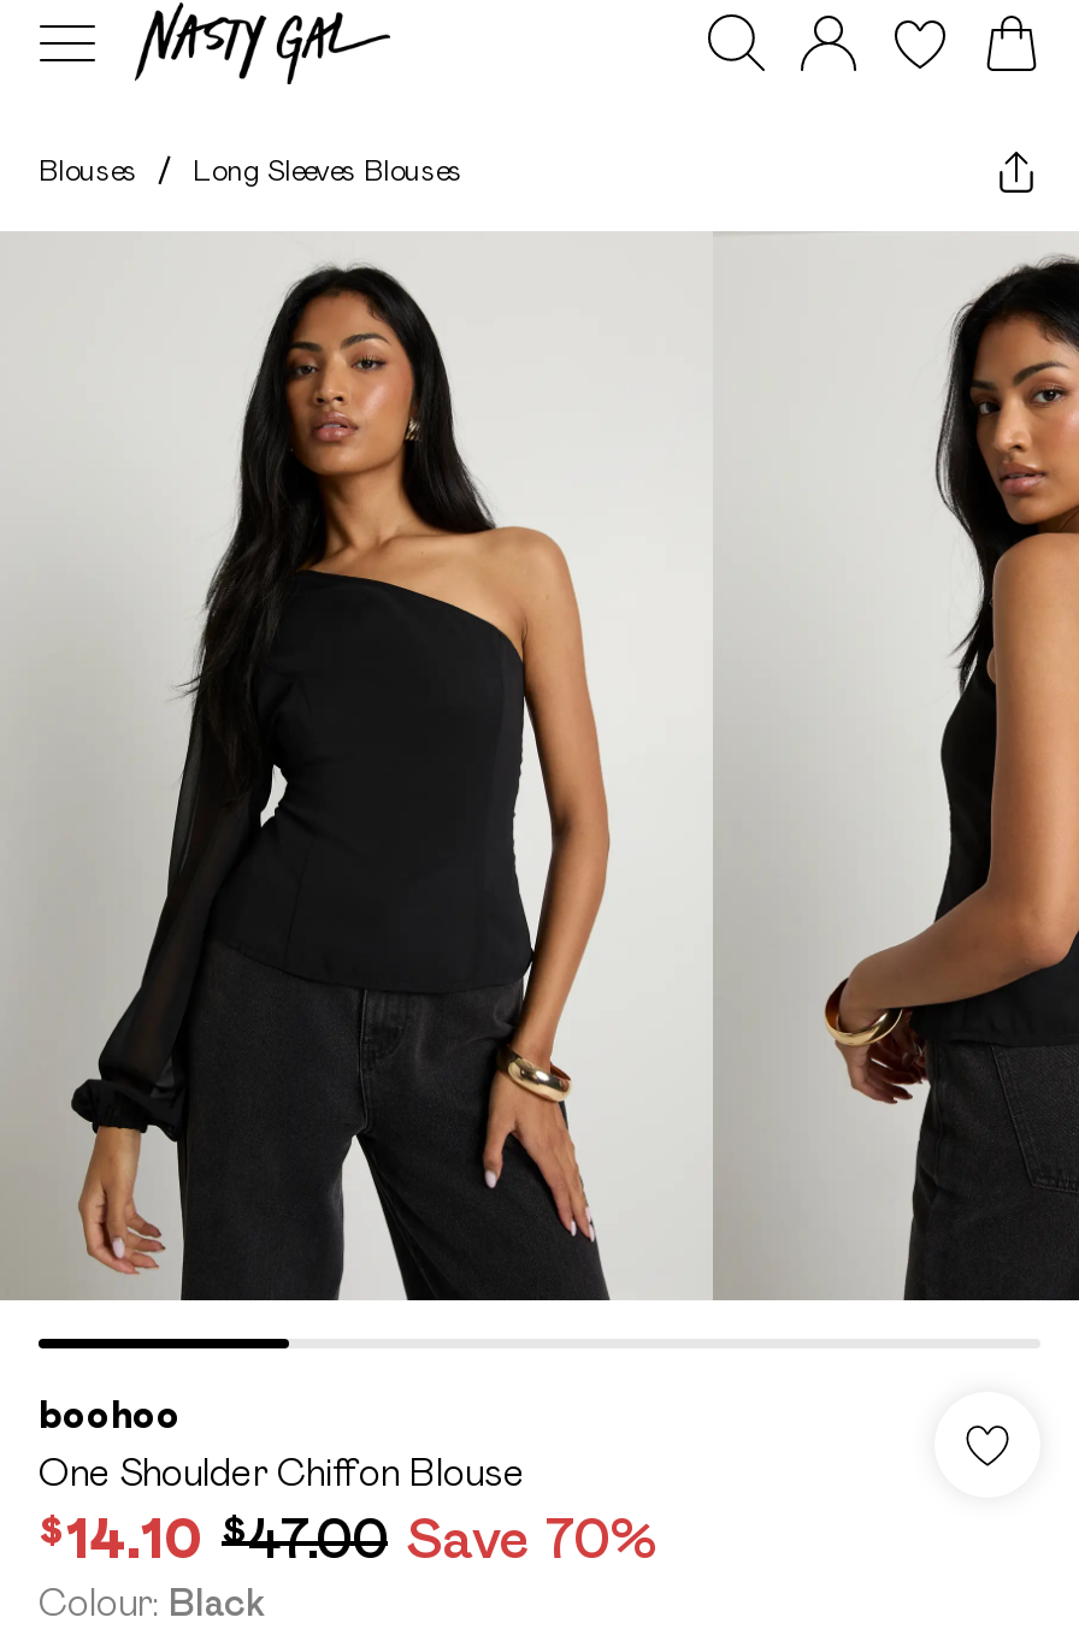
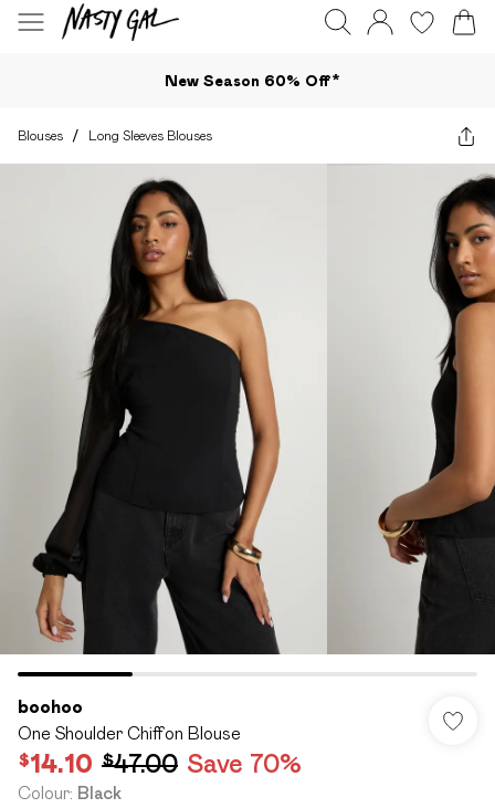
+ New Season 60% Off*
